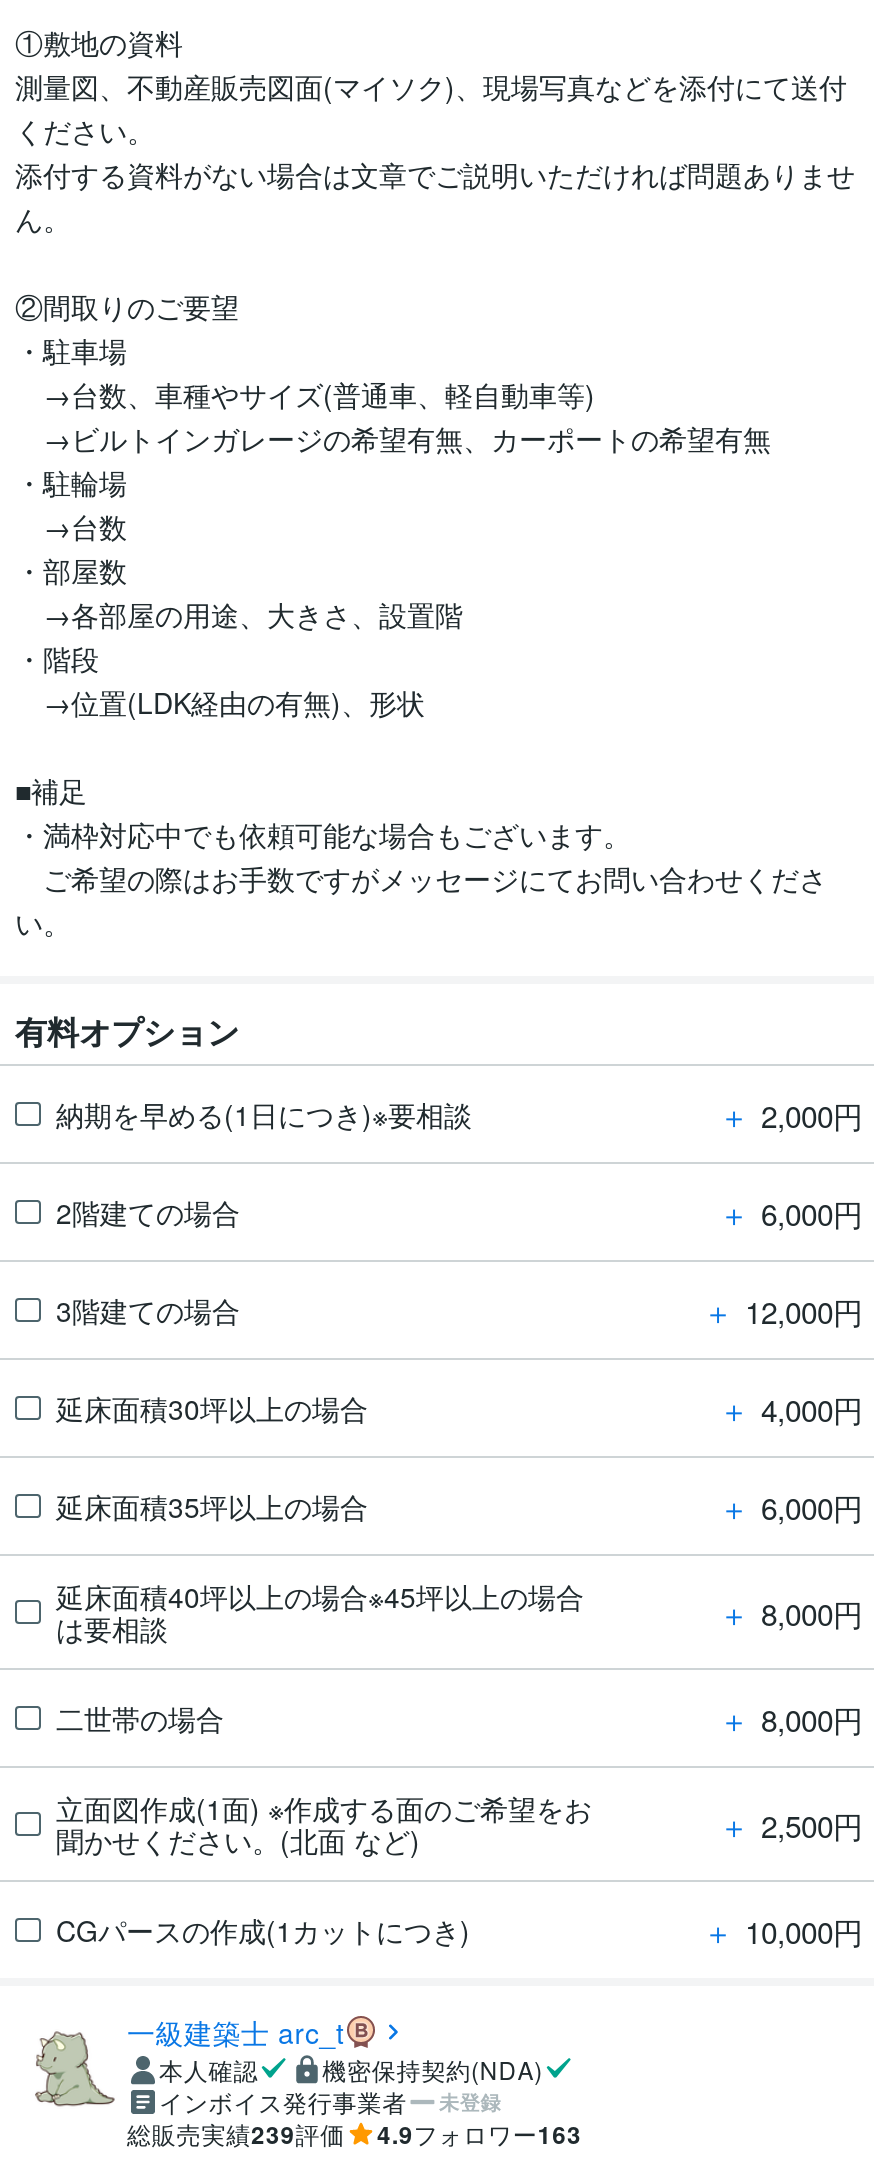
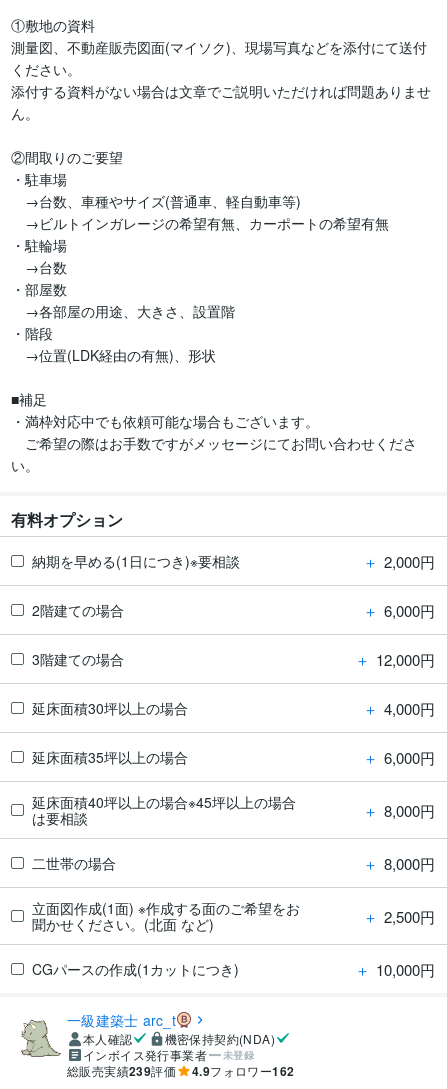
- 総販売実績239評価 4.9フォロワー163
+ 総販売実績239評価 4.9フォロワー162
